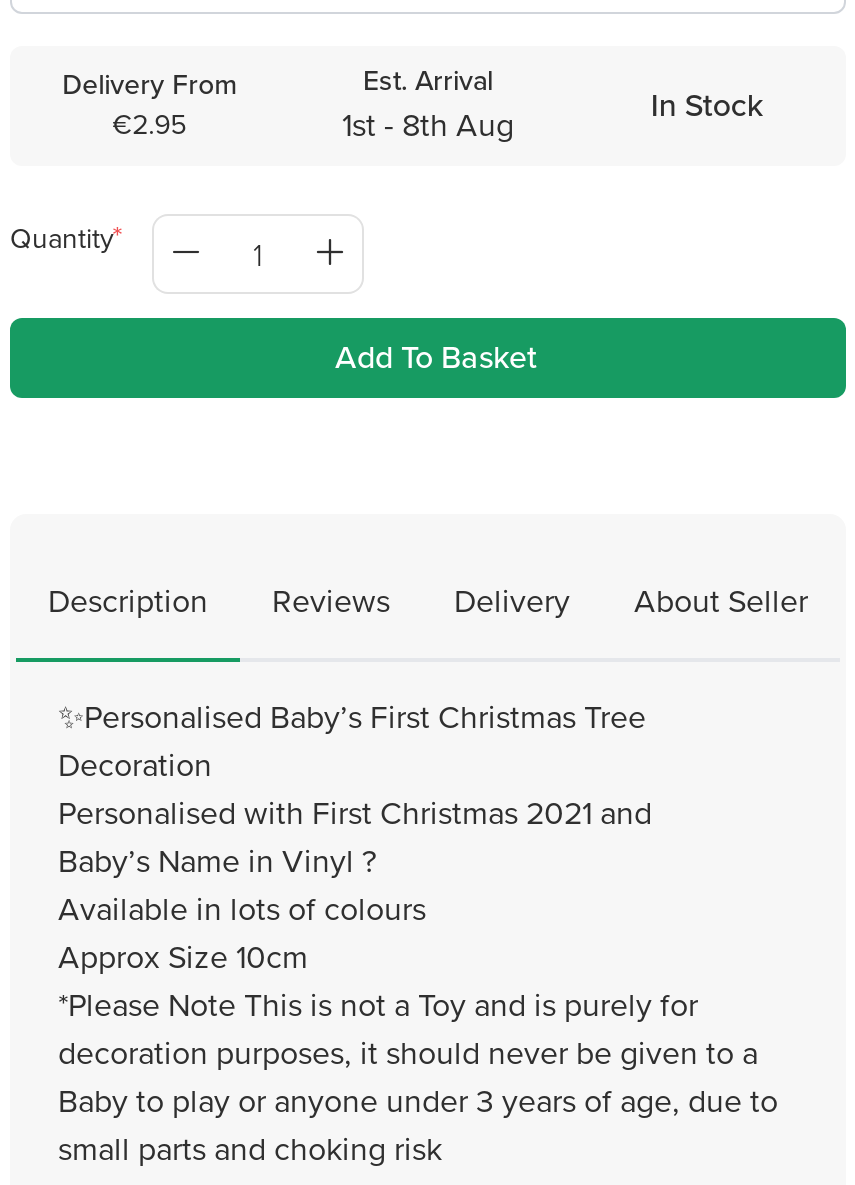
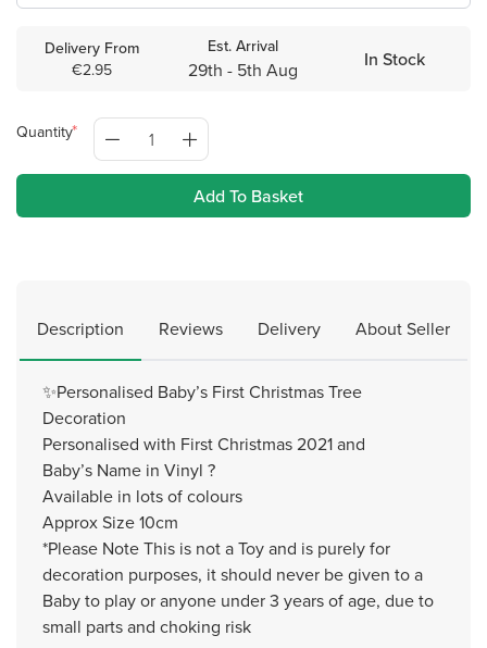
- 1st - 8th Aug
+ 29th - 5th Aug
